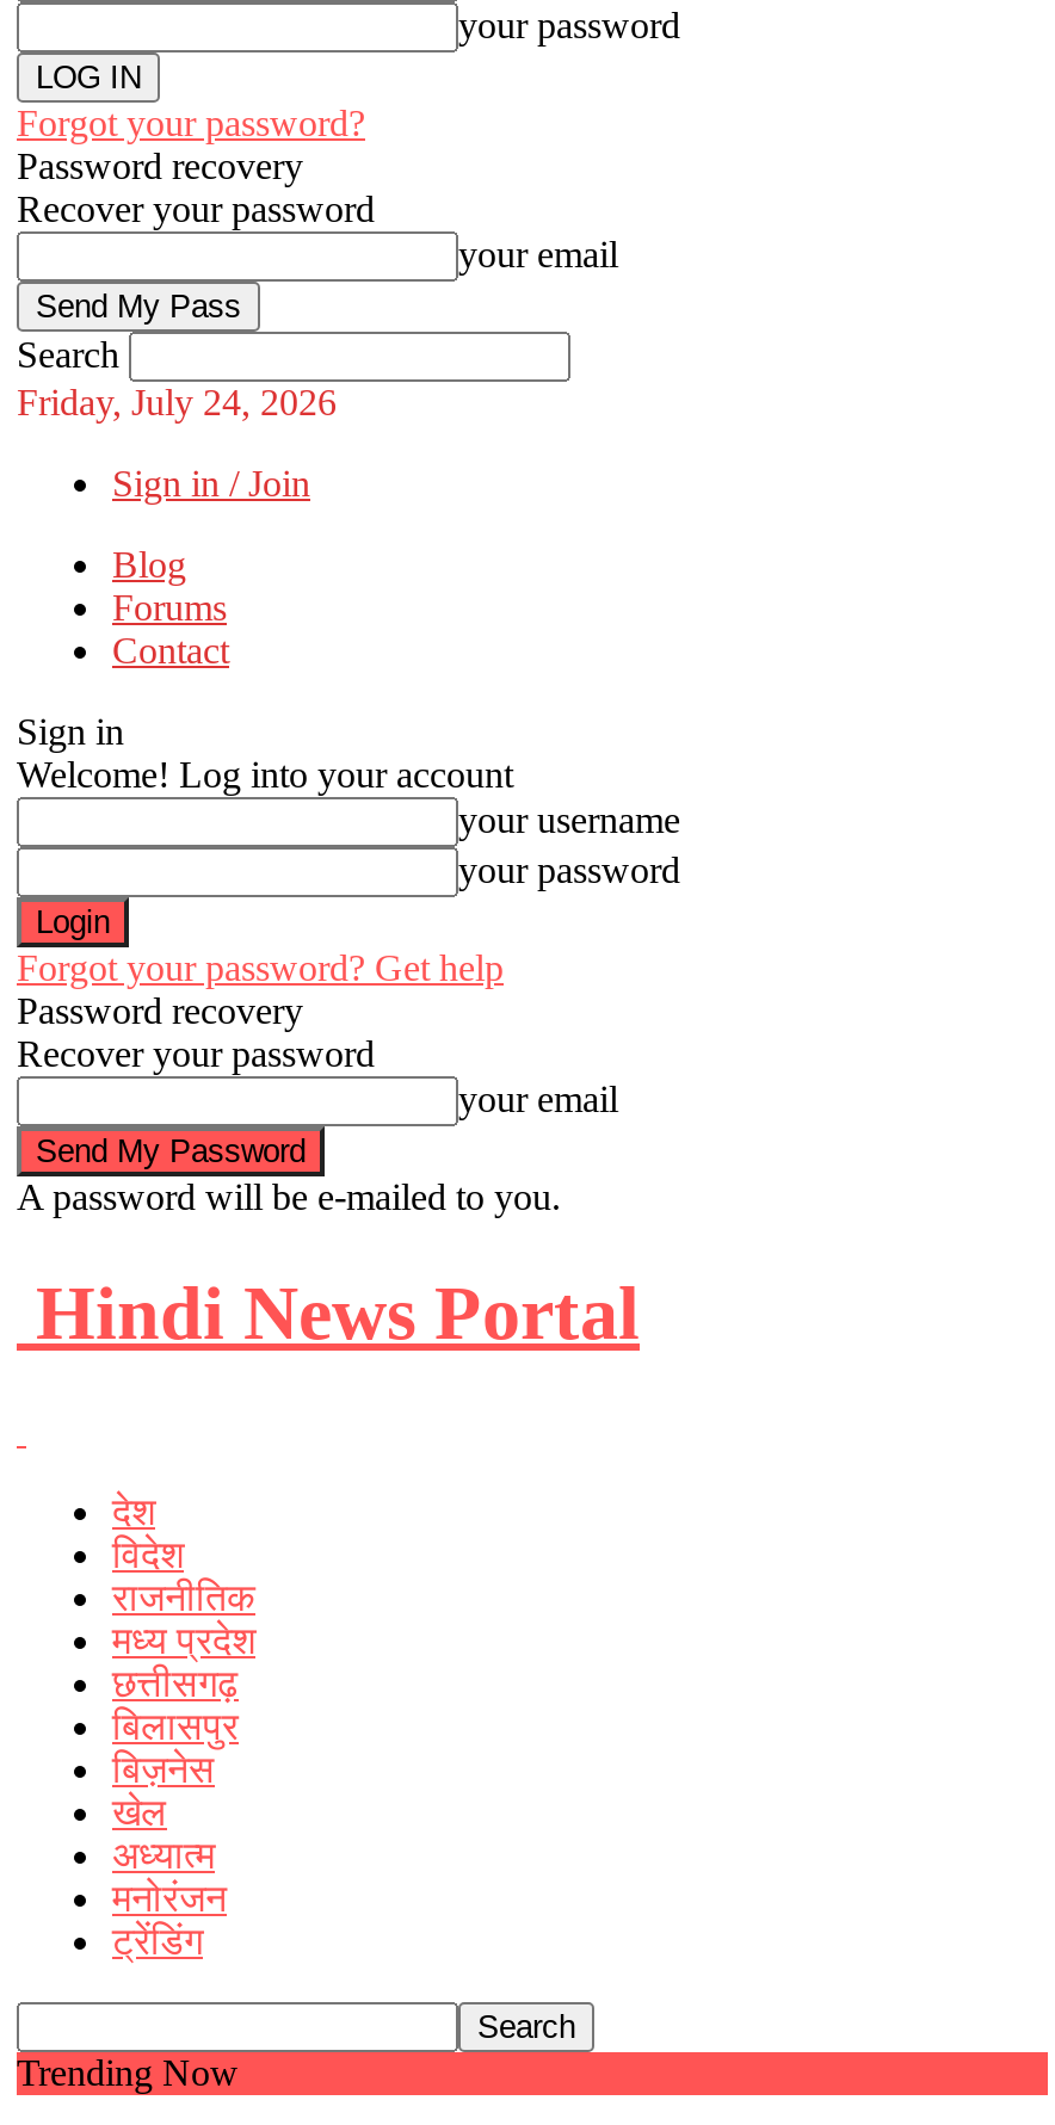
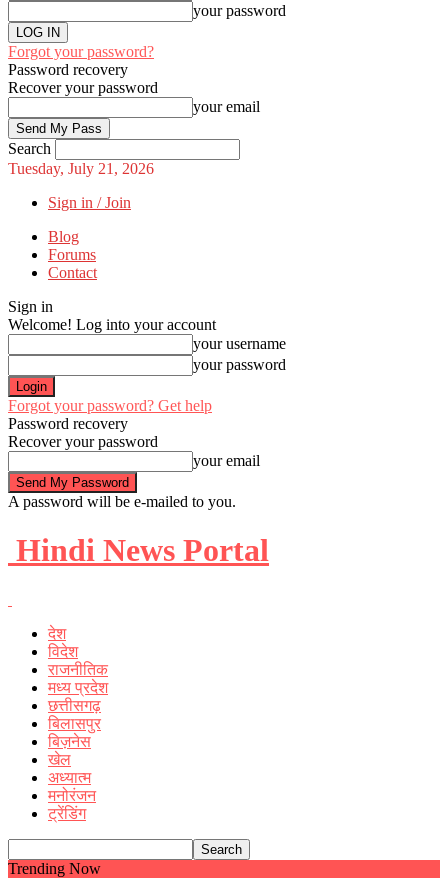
- Friday, July 24, 2026
+ Tuesday, July 21, 2026
